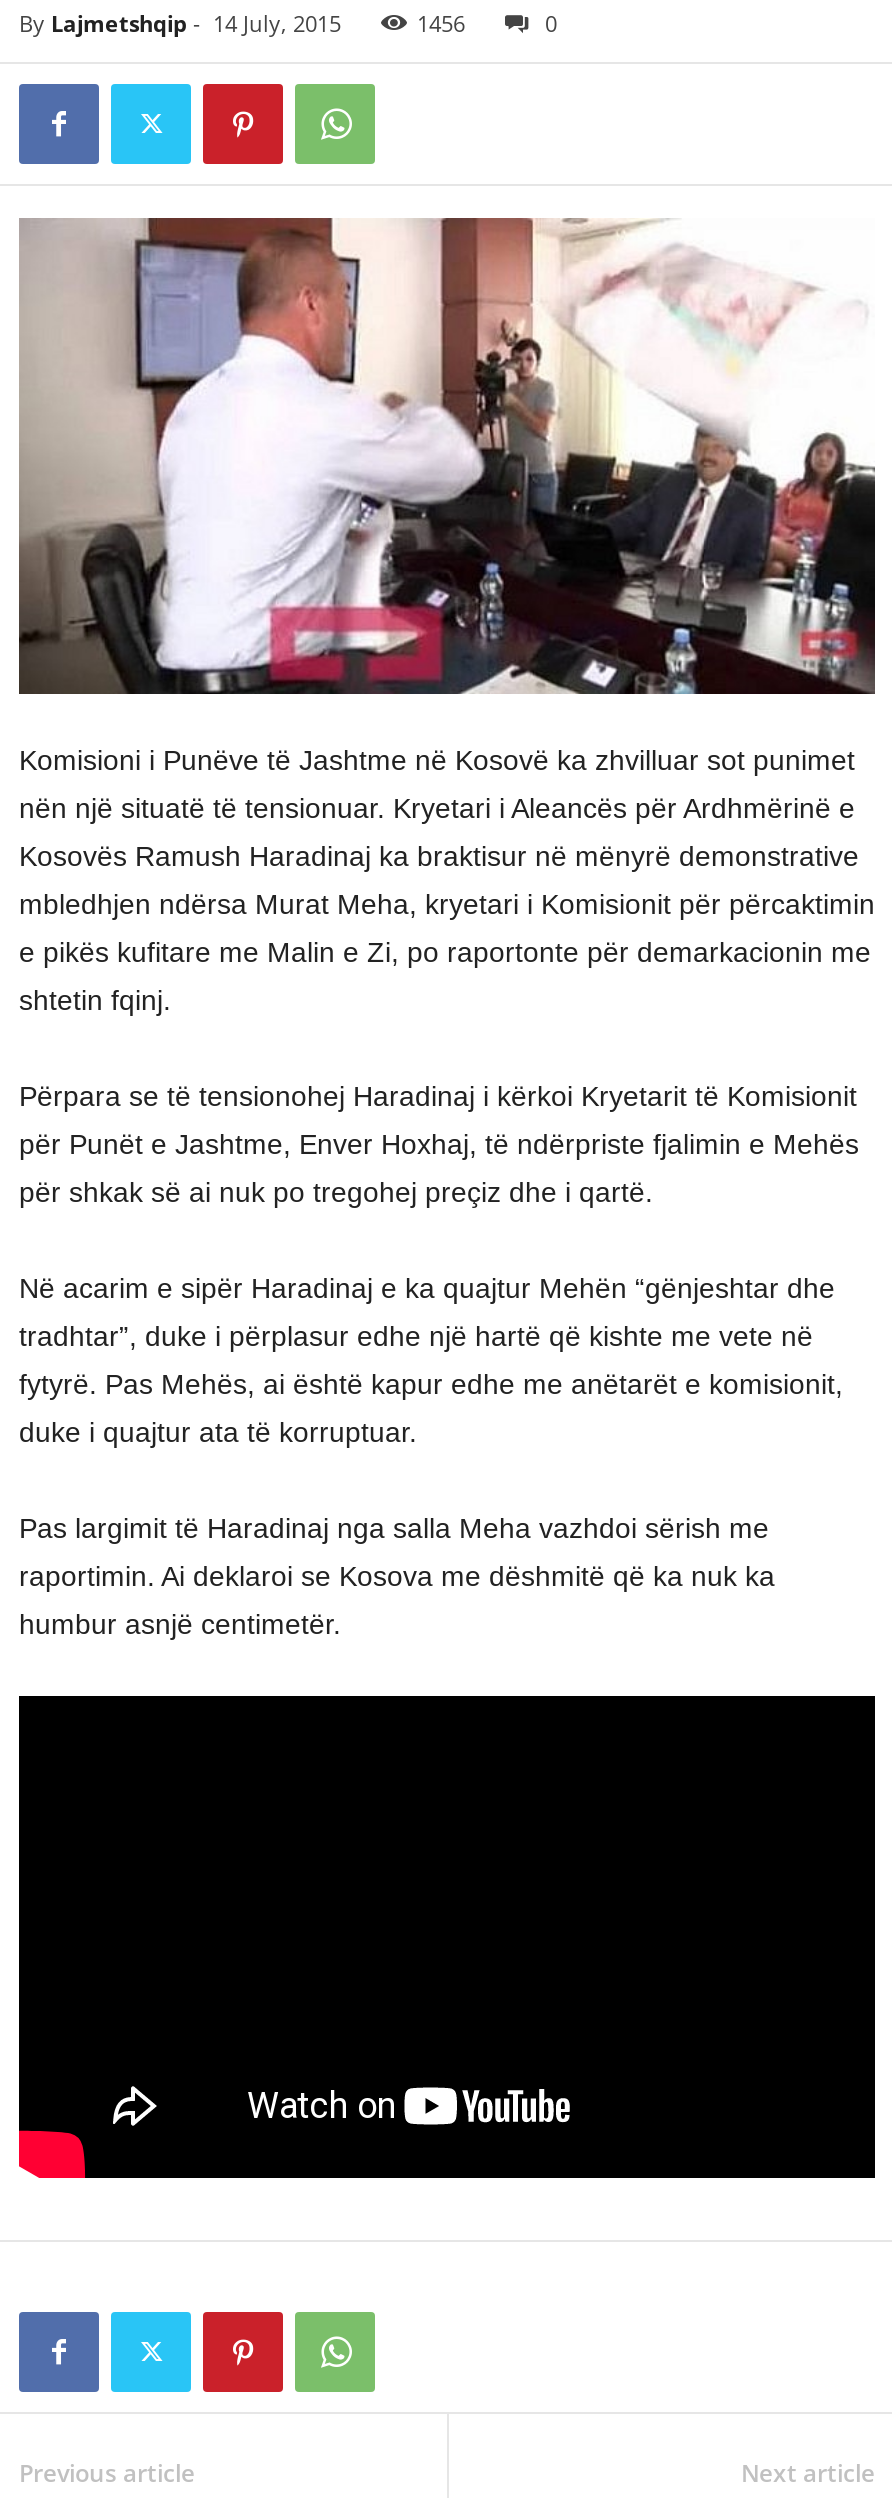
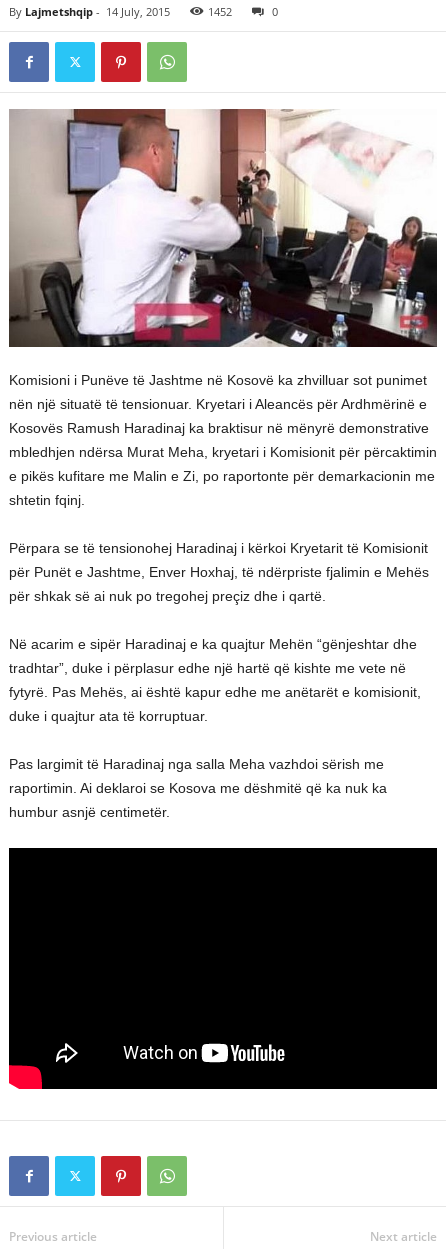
- 1456
+ 1452
